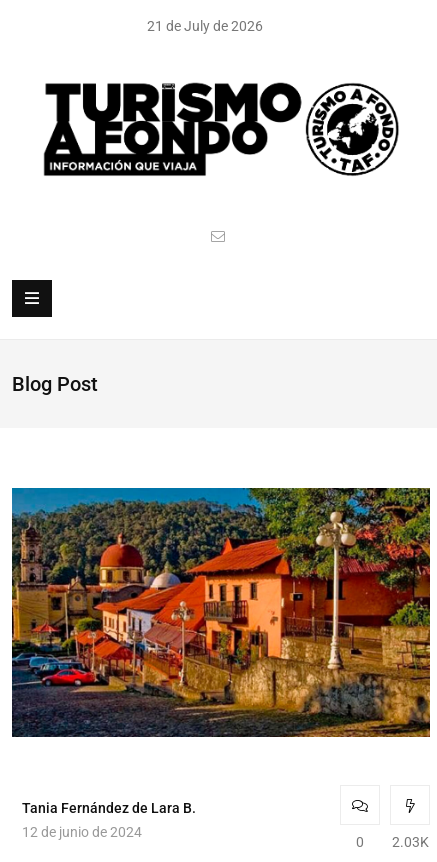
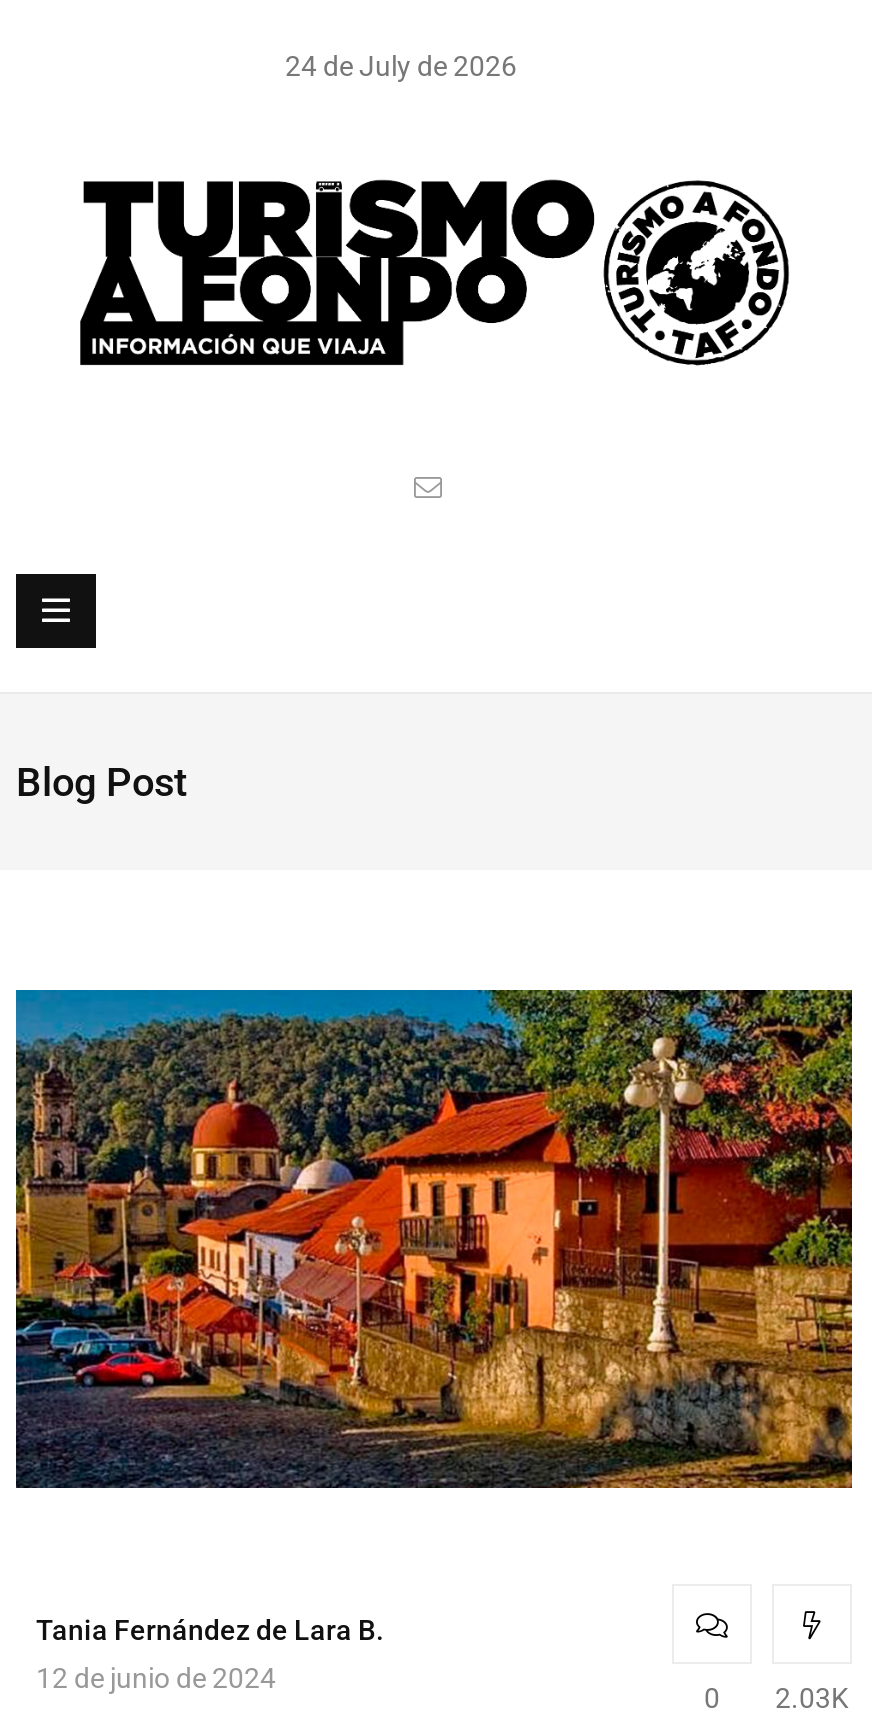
- 21 de July de 2026
+ 24 de July de 2026
